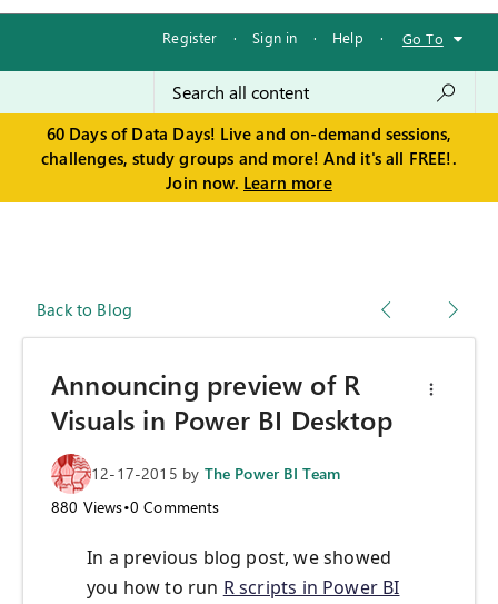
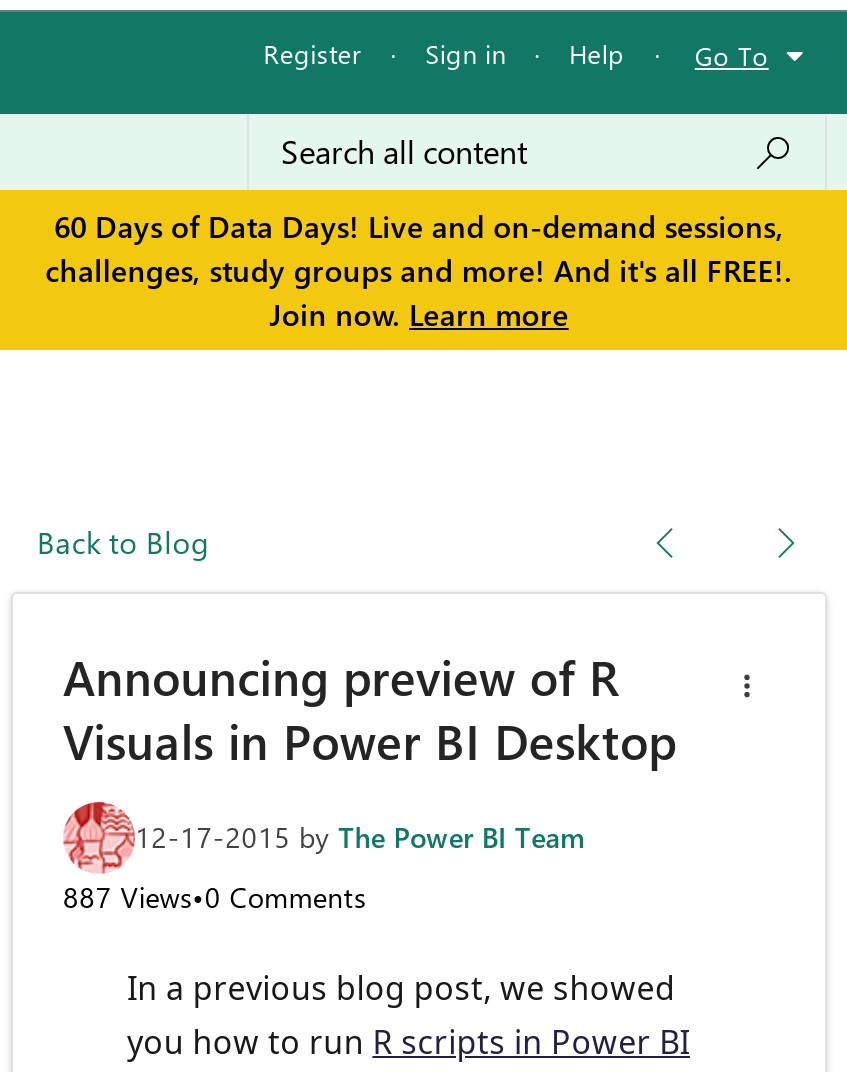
- 880 Views•0 Comments
+ 887 Views•0 Comments
